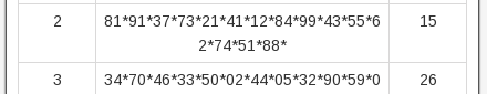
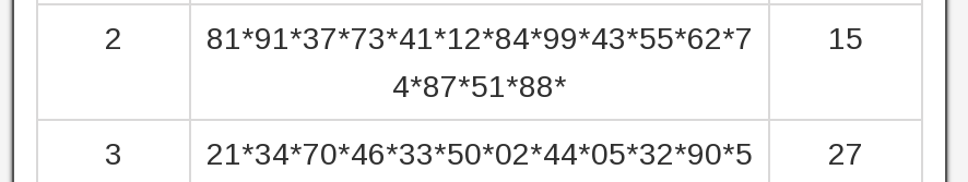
- 81*91*37*73*21*41*12*84*99*43*55*6
+ 81*91*37*73*41*12*84*99*43*55*62*7

- 2*74*51*88*
+ 4*87*51*88*

- 34*70*46*33*50*02*44*05*32*90*59*0
+ 21*34*70*46*33*50*02*44*05*32*90*5

- 26
+ 27
